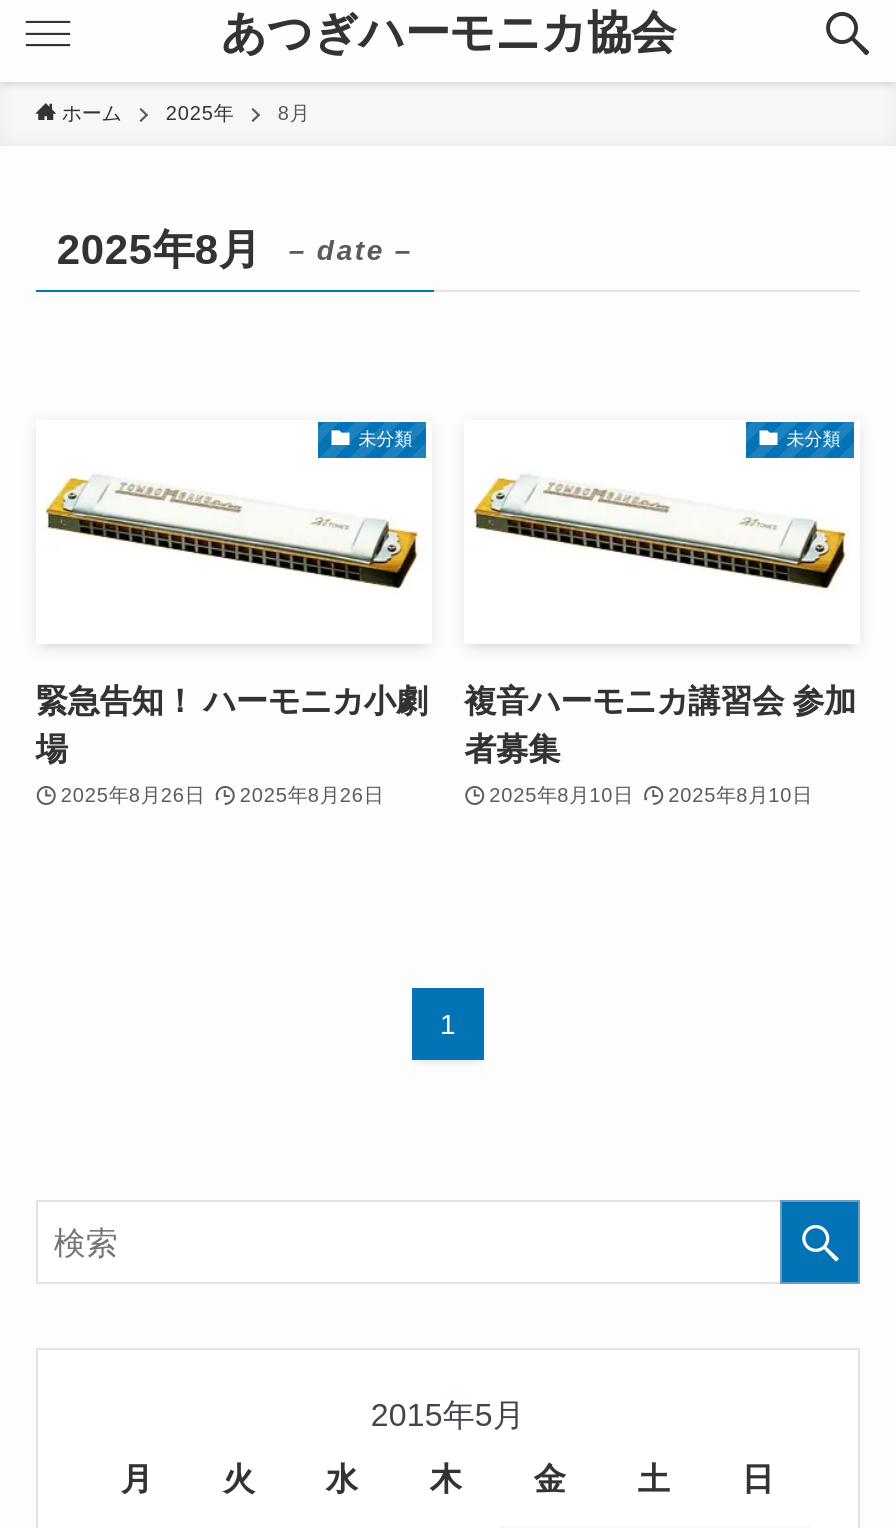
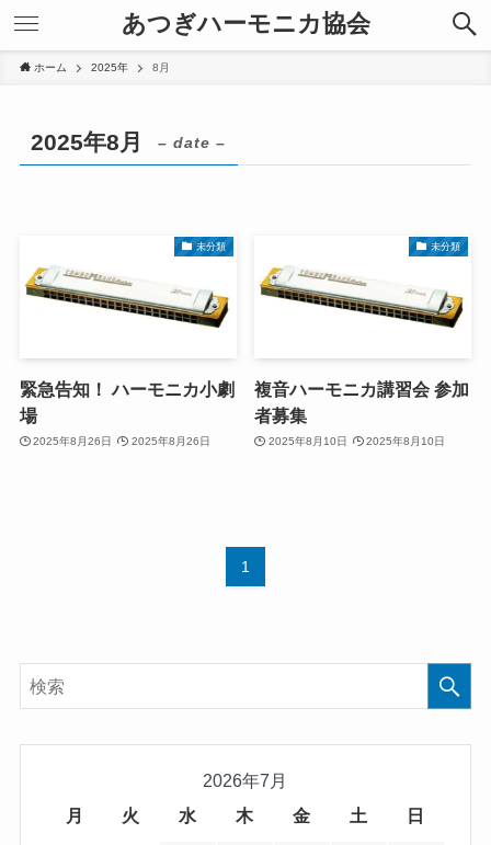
- 2015年5月
+ 2026年7月
